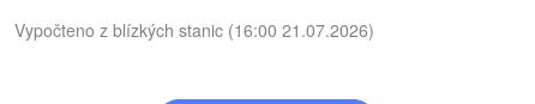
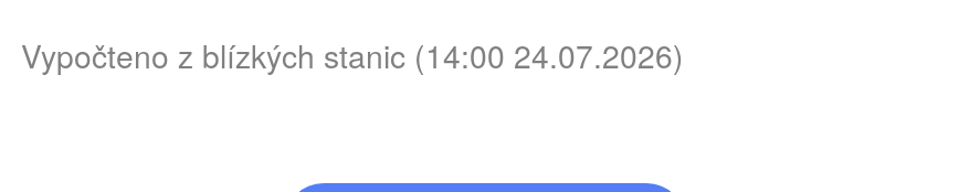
- Vypočteno z blízkých stanic (16:00 21.07.2026)
+ Vypočteno z blízkých stanic (14:00 24.07.2026)
